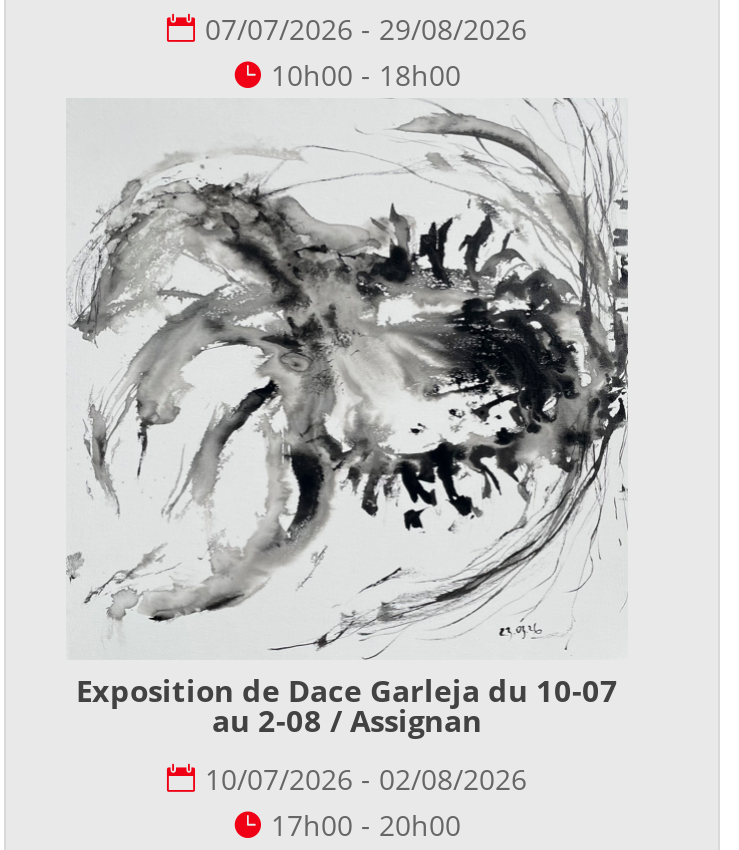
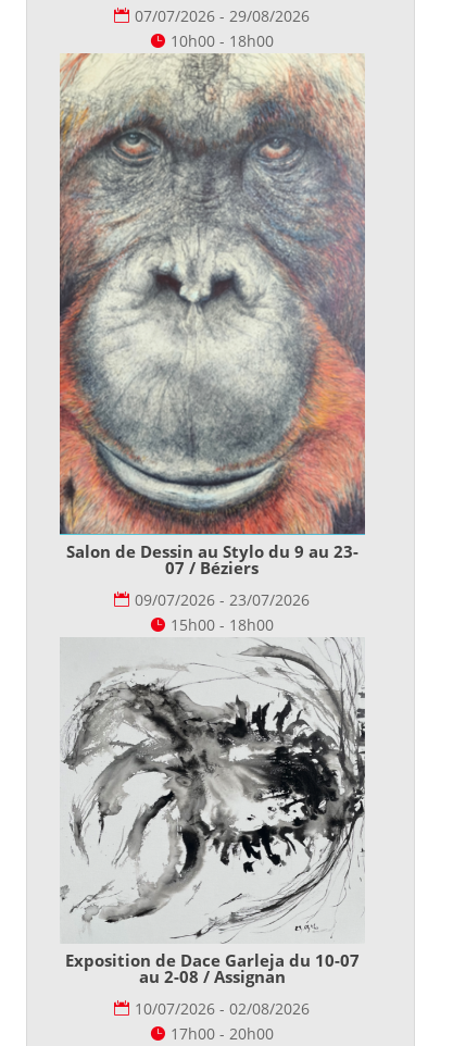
+ [image]
+ Salon de Dessin au Stylo du 9 au 23-
+ 07 / Béziers
+ 09/07/2026 - 23/07/2026
+ 15h00 - 18h00
